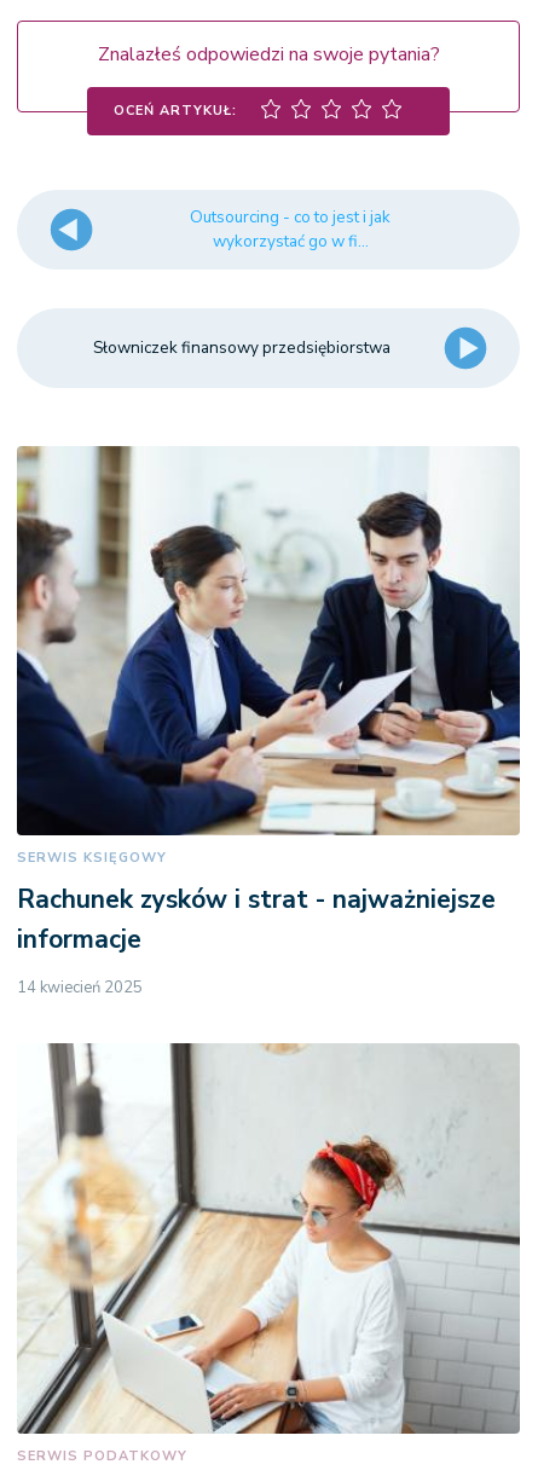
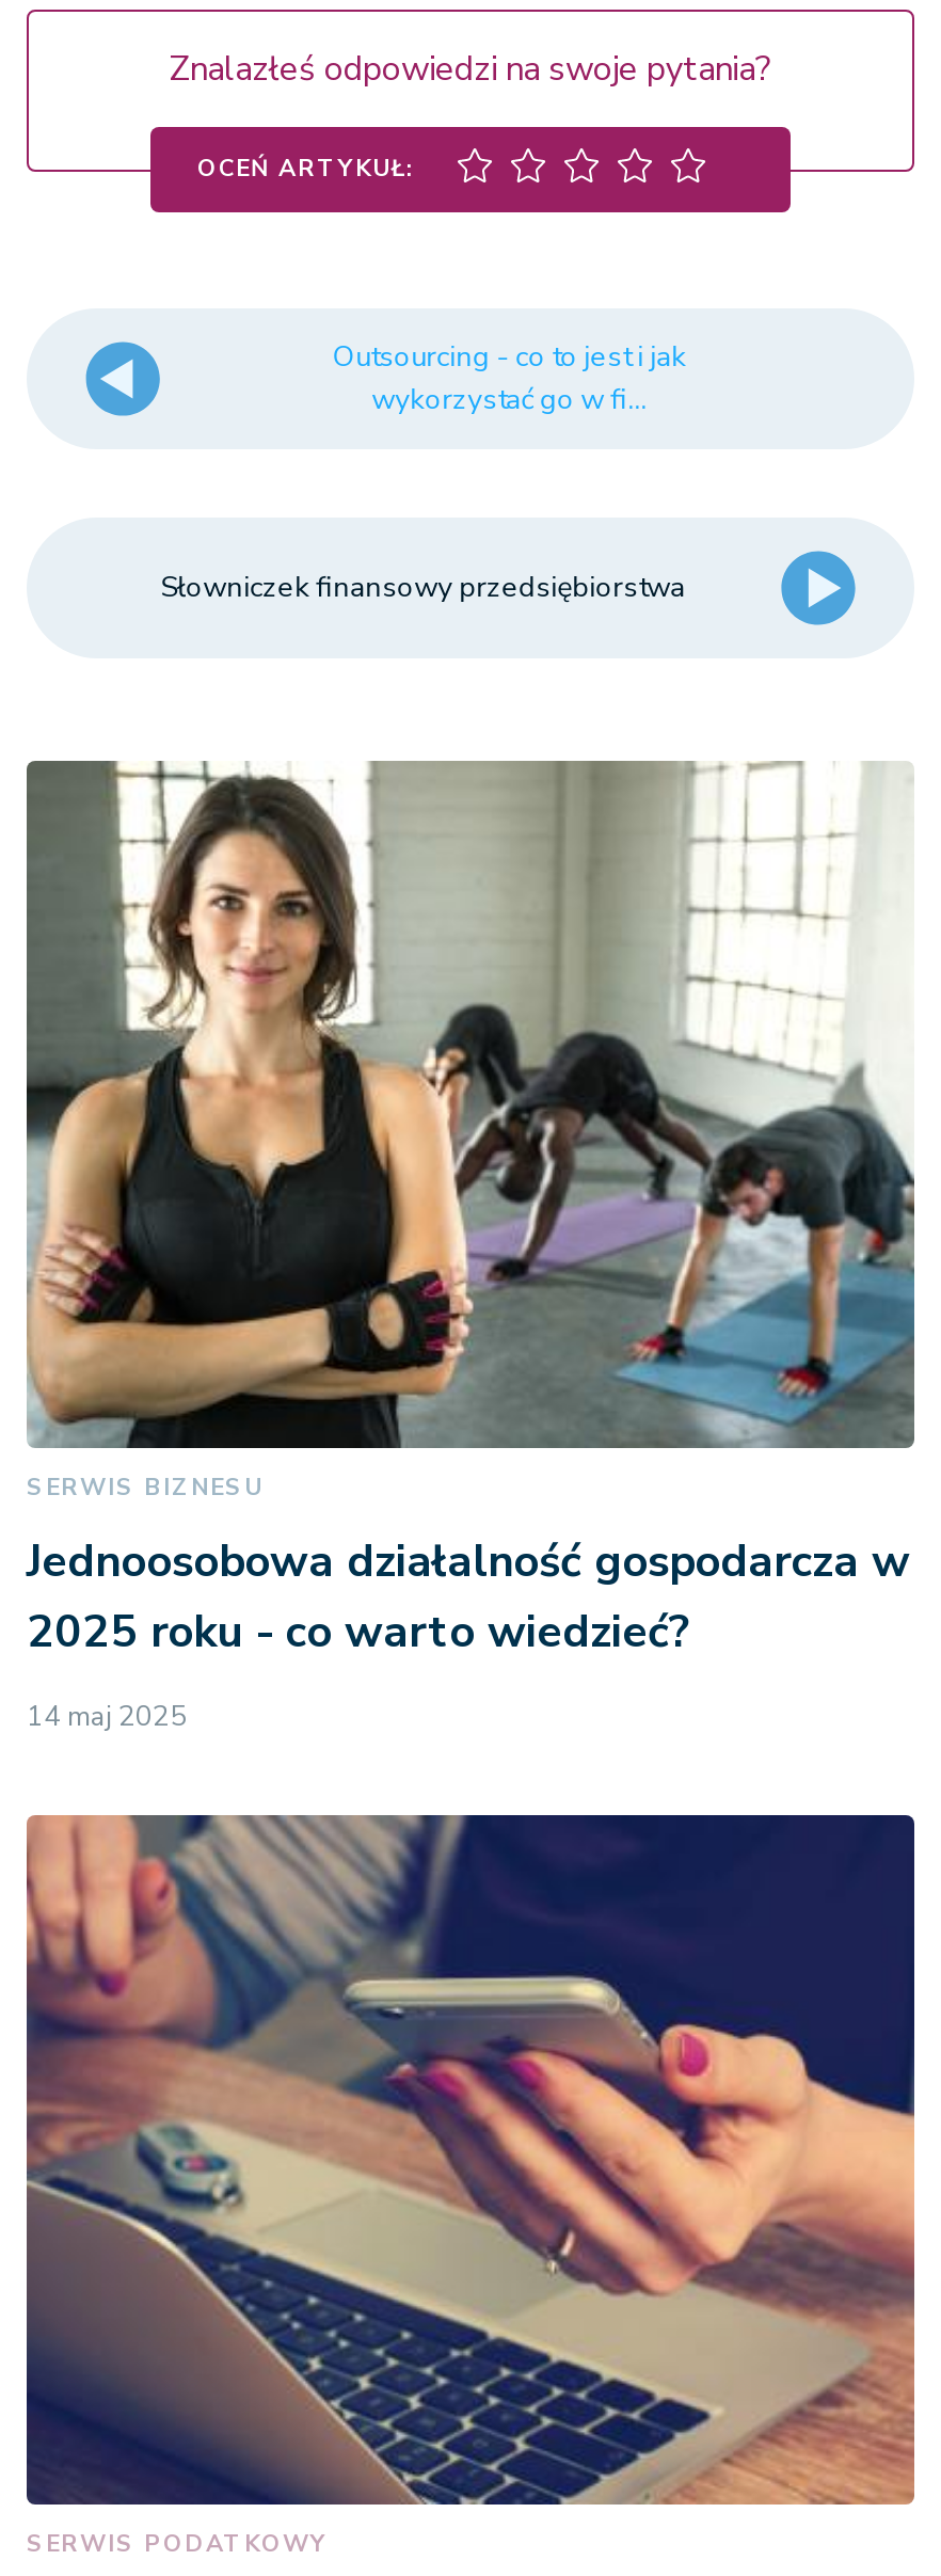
- [image]
- SERWIS KSIĘGOWY
+ [image]
+ SERWIS BIZNESU

- Rachunek zysków i strat - najważniejsze
- informacje
+ Jednoosobowa działalność gospodarcza w
+ 2025 roku - co warto wiedzieć?

- 14 kwiecień 2025
+ 14 maj 2025

- [image]
+ [image]
